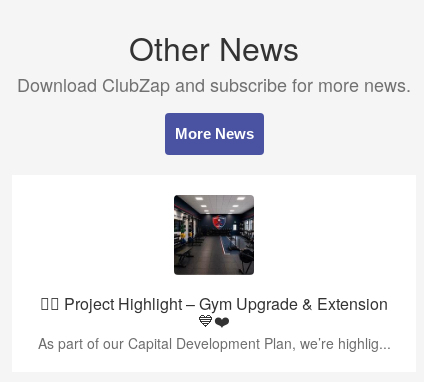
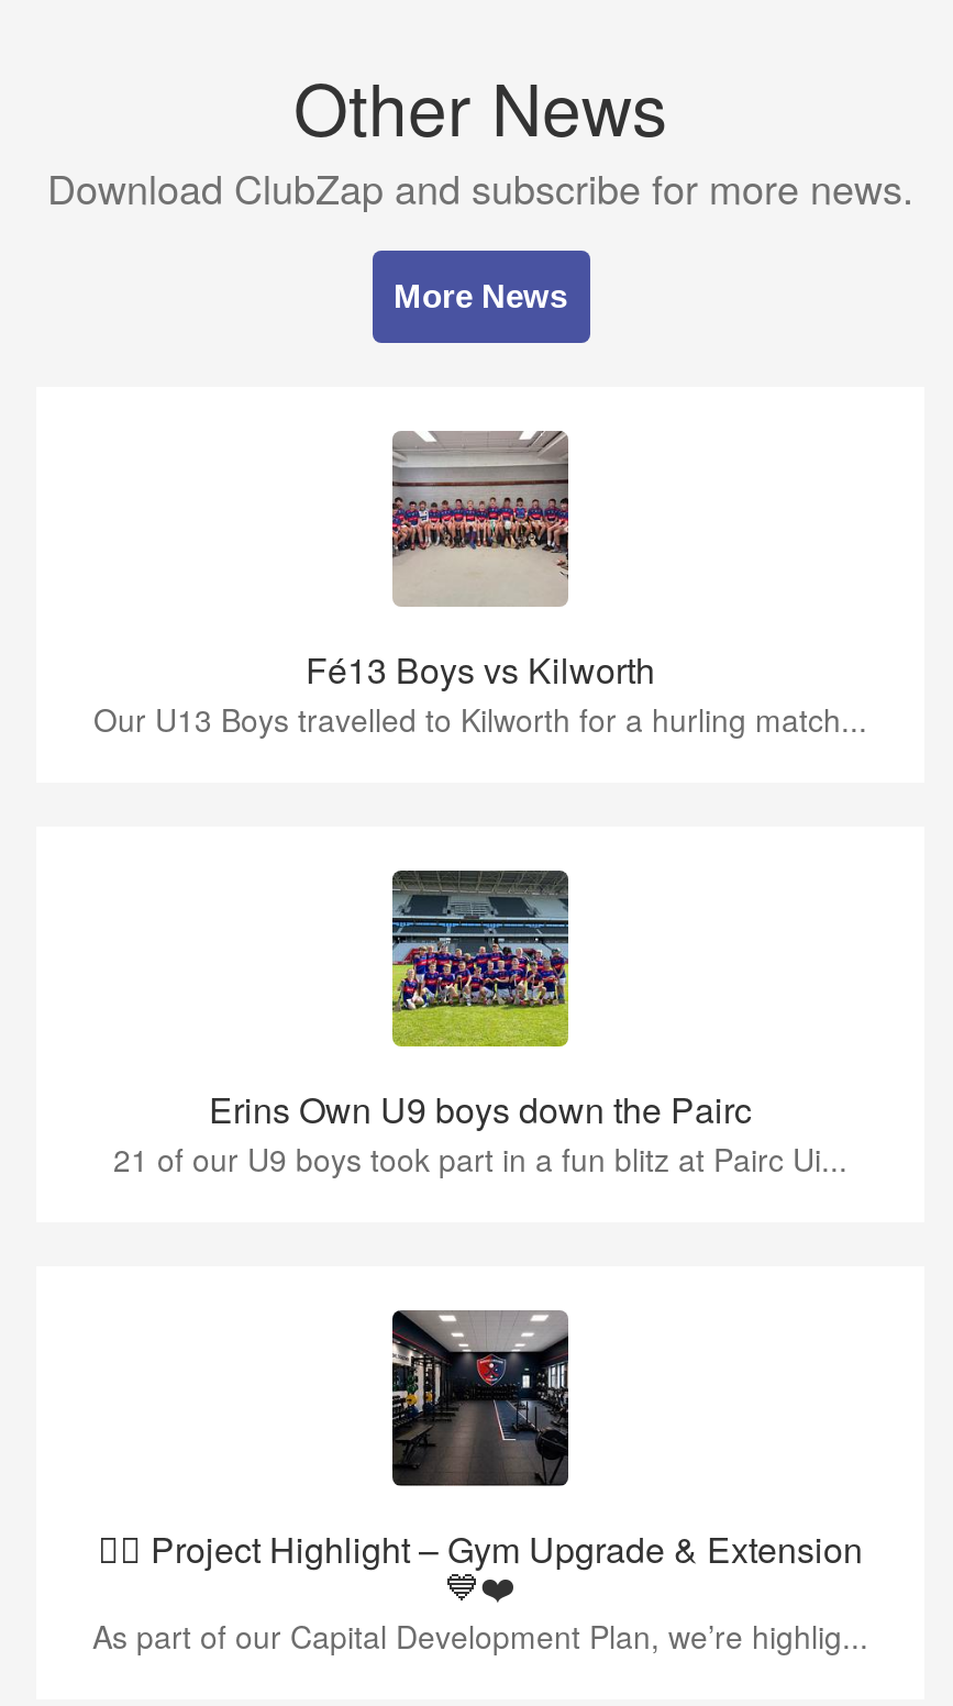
+ [image]
+ Fé13 Boys vs Kilworth
+ Our U13 Boys travelled to Kilworth for a hurling match...

+ [image]
+ Erins Own U9 boys down the Pairc
+ 21 of our U9 boys took part in a fun blitz at Pairc Ui...
